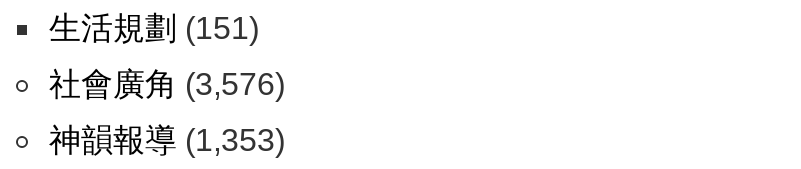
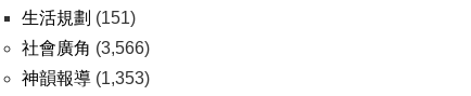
- 社會廣角(3,576)
+ 社會廣角(3,566)
